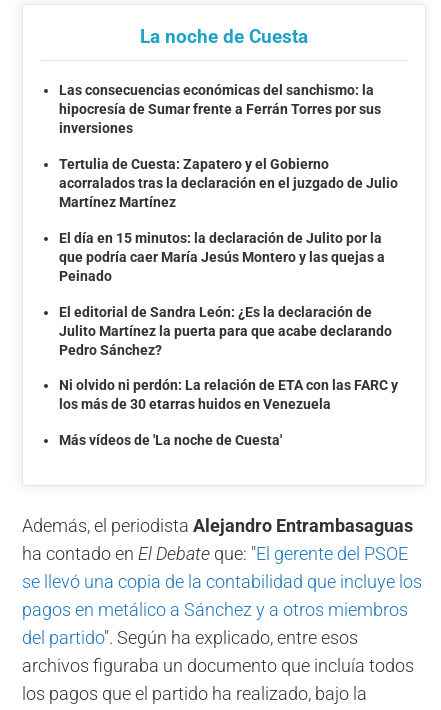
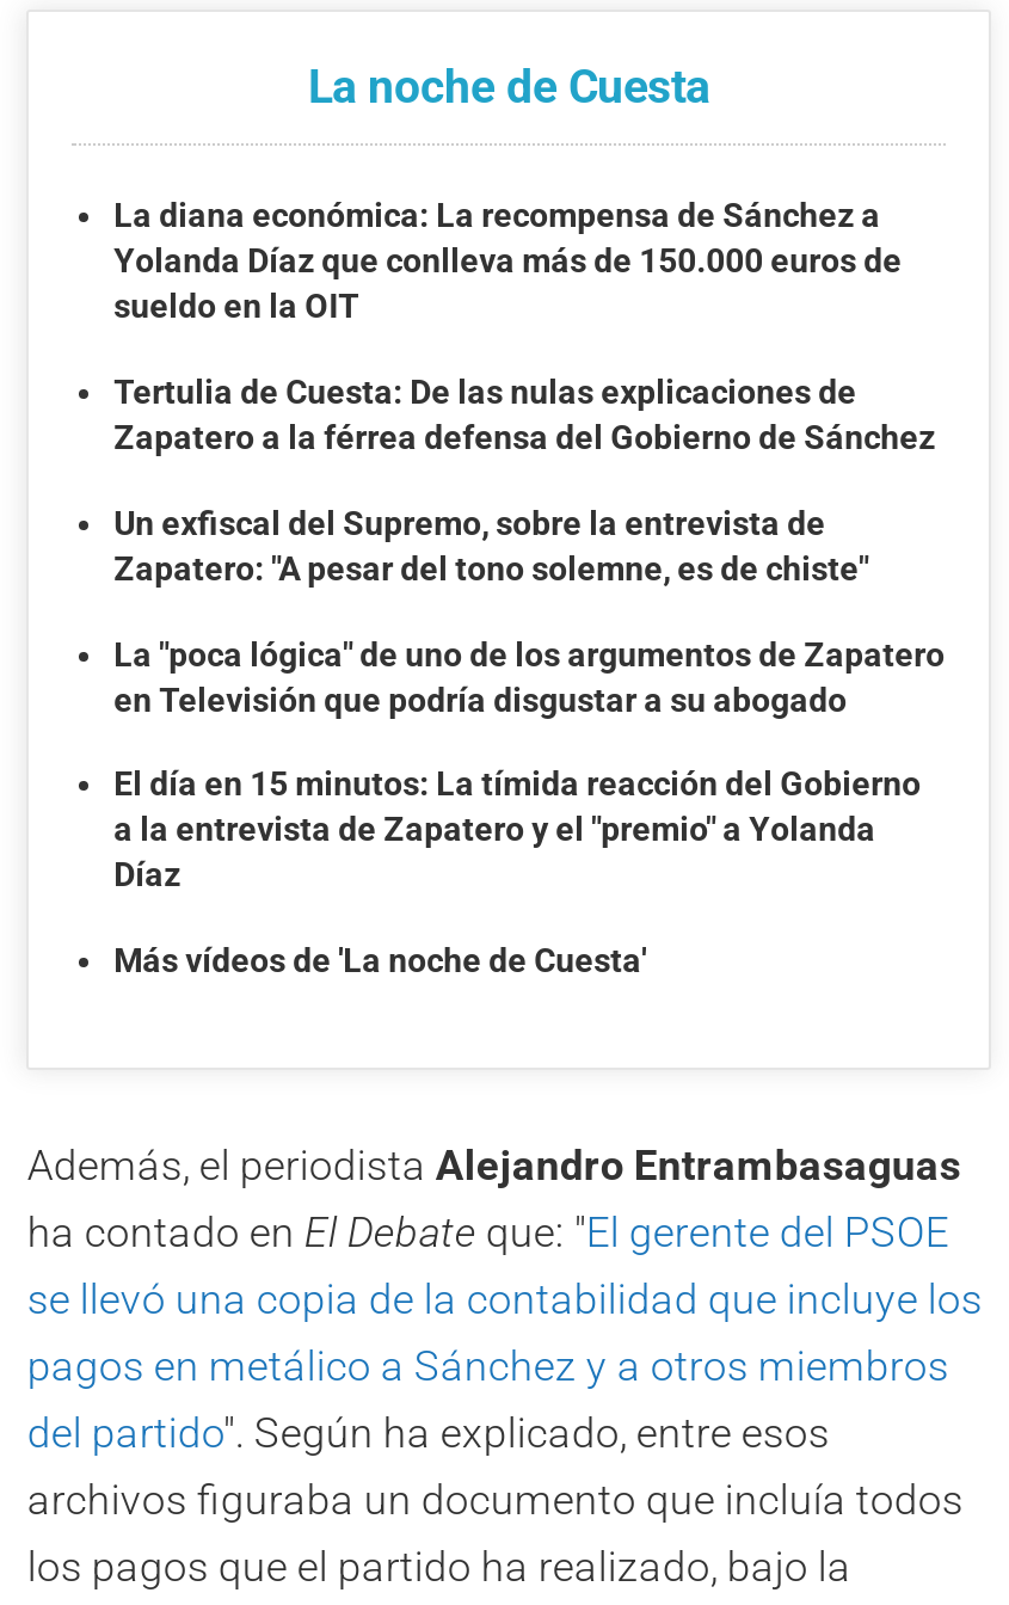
- Las consecuencias económicas del sanchismo: la
- hipocresía de Sumar frente a Ferrán Torres por sus
- inversiones
+ La diana económica: La recompensa de Sánchez a
+ Yolanda Díaz que conlleva más de 150.000 euros de
+ sueldo en la OIT

- Tertulia de Cuesta: Zapatero y el Gobierno
- acorralados tras la declaración en el juzgado de Julio
- Martínez Martínez
+ Tertulia de Cuesta: De las nulas explicaciones de
+ Zapatero a la férrea defensa del Gobierno de Sánchez

- El día en 15 minutos: la declaración de Julito por la
- que podría caer María Jesús Montero y las quejas a
- Peinado
+ Un exfiscal del Supremo, sobre la entrevista de
+ Zapatero: "A pesar del tono solemne, es de chiste"

- El editorial de Sandra León: ¿Es la declaración de
- Julito Martínez la puerta para que acabe declarando
- Pedro Sánchez?
+ La "poca lógica" de uno de los argumentos de Zapatero
+ en Televisión que podría disgustar a su abogado

- Ni olvido ni perdón: La relación de ETA con las FARC y
- los más de 30 etarras huidos en Venezuela
+ El día en 15 minutos: La tímida reacción del Gobierno
+ a la entrevista de Zapatero y el "premio" a Yolanda
+ Díaz
